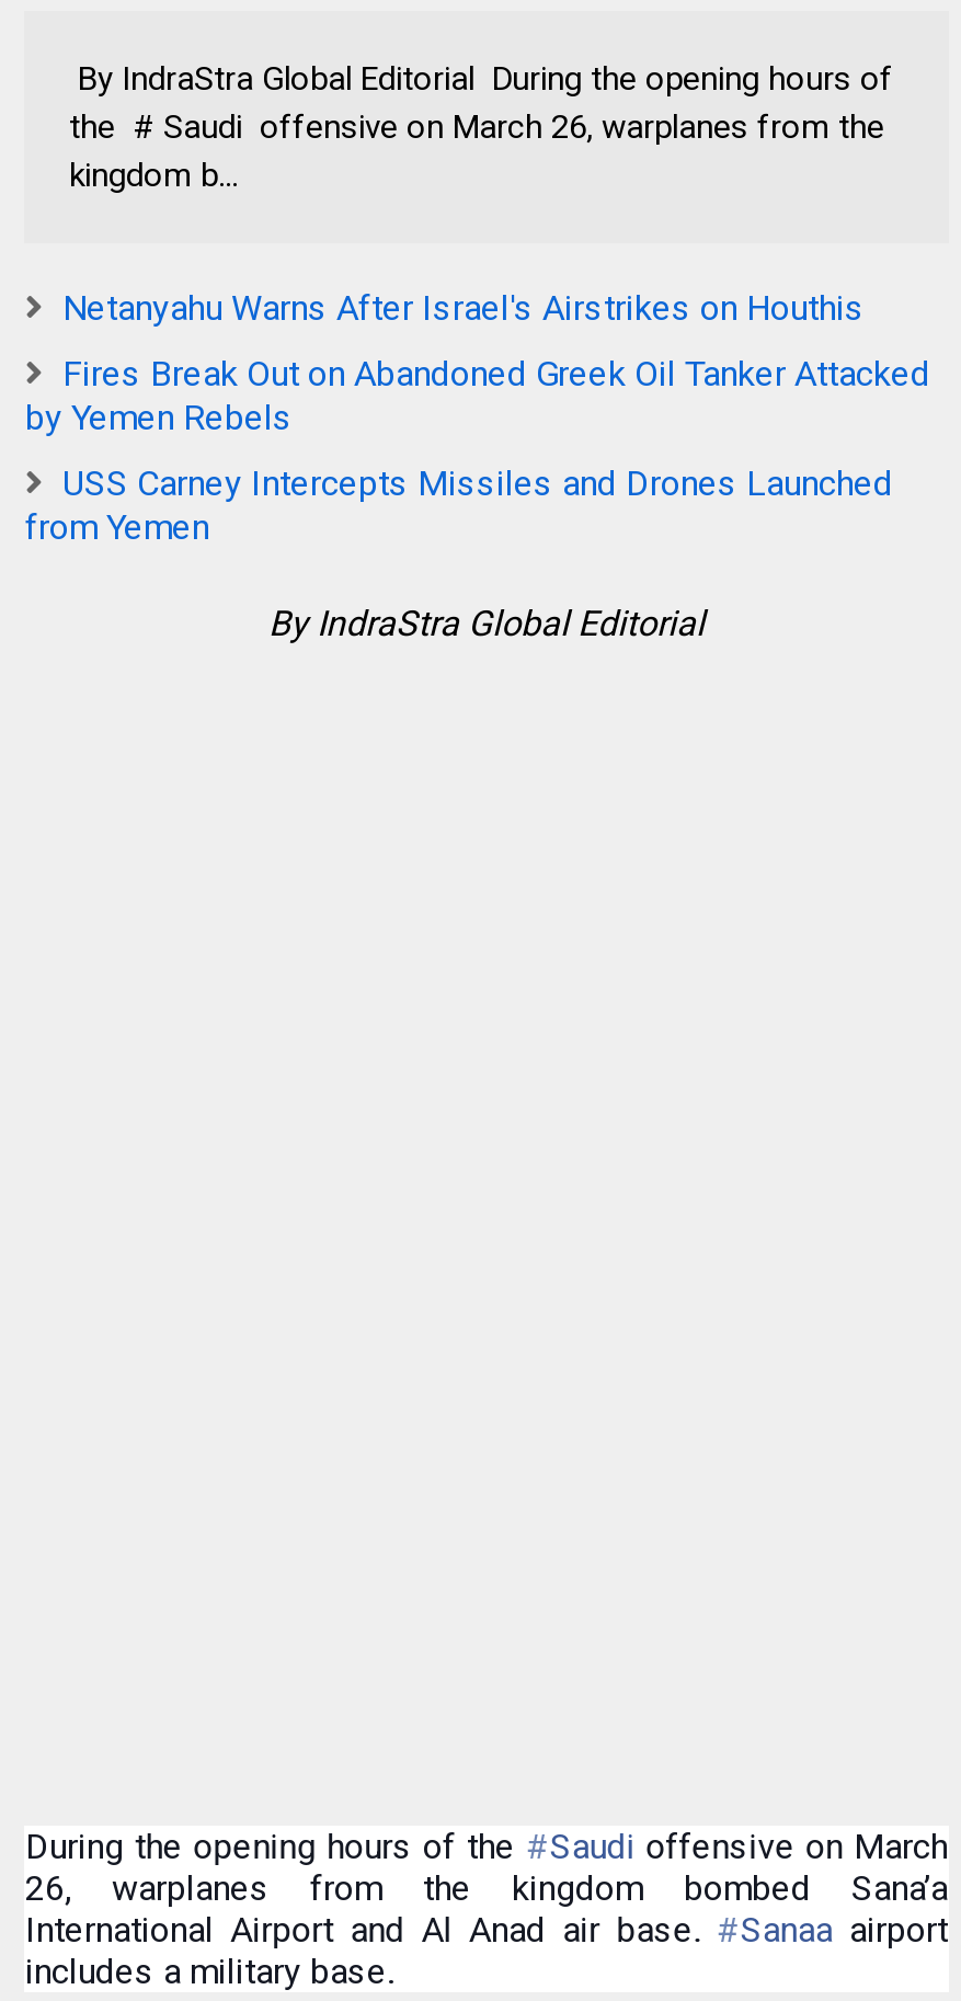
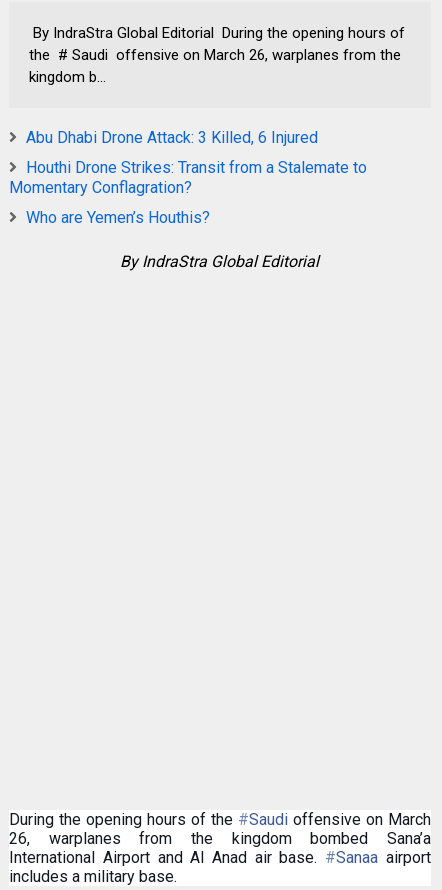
- Netanyahu Warns After Israel's Airstrikes on Houthis
+ Abu Dhabi Drone Attack: 3 Killed, 6 Injured

- Fires Break Out on Abandoned Greek Oil Tanker Attacked
- by Yemen Rebels
+ Houthi Drone Strikes: Transit from a Stalemate to
+ Momentary Conflagration?

- USS Carney Intercepts Missiles and Drones Launched
- from Yemen
+ Who are Yemen’s Houthis?
